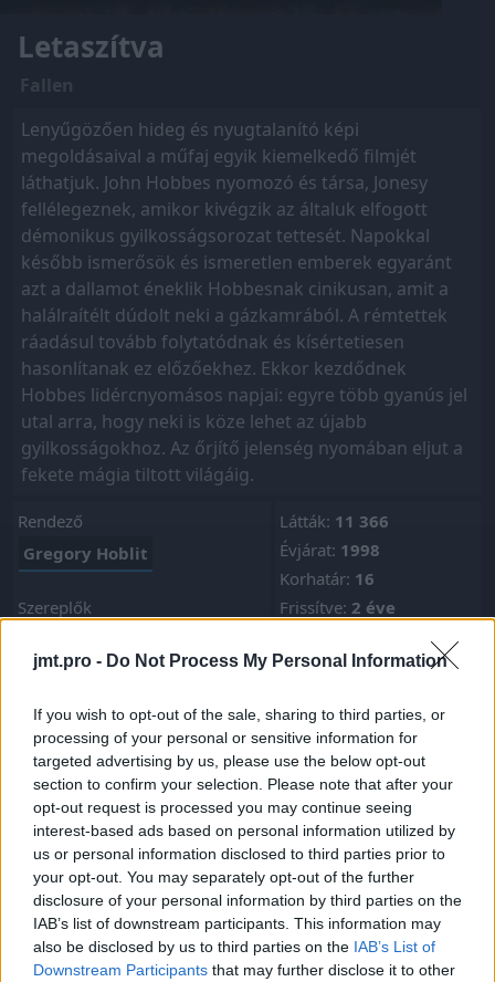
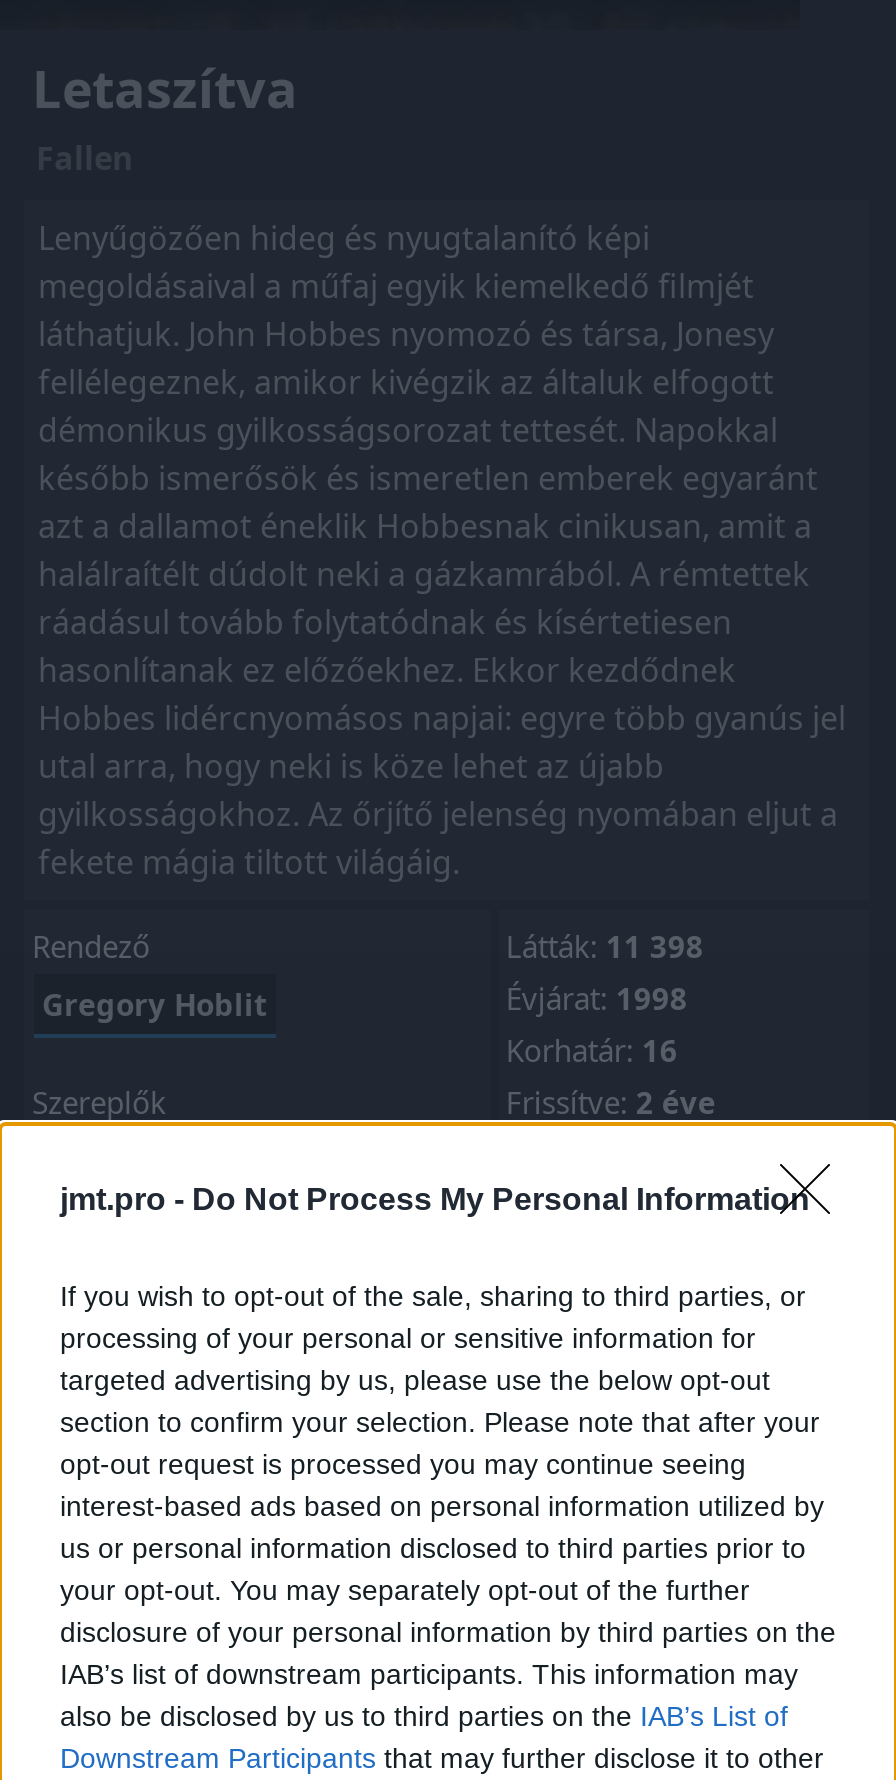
- Látták: 11 366
+ Látták: 11 398
